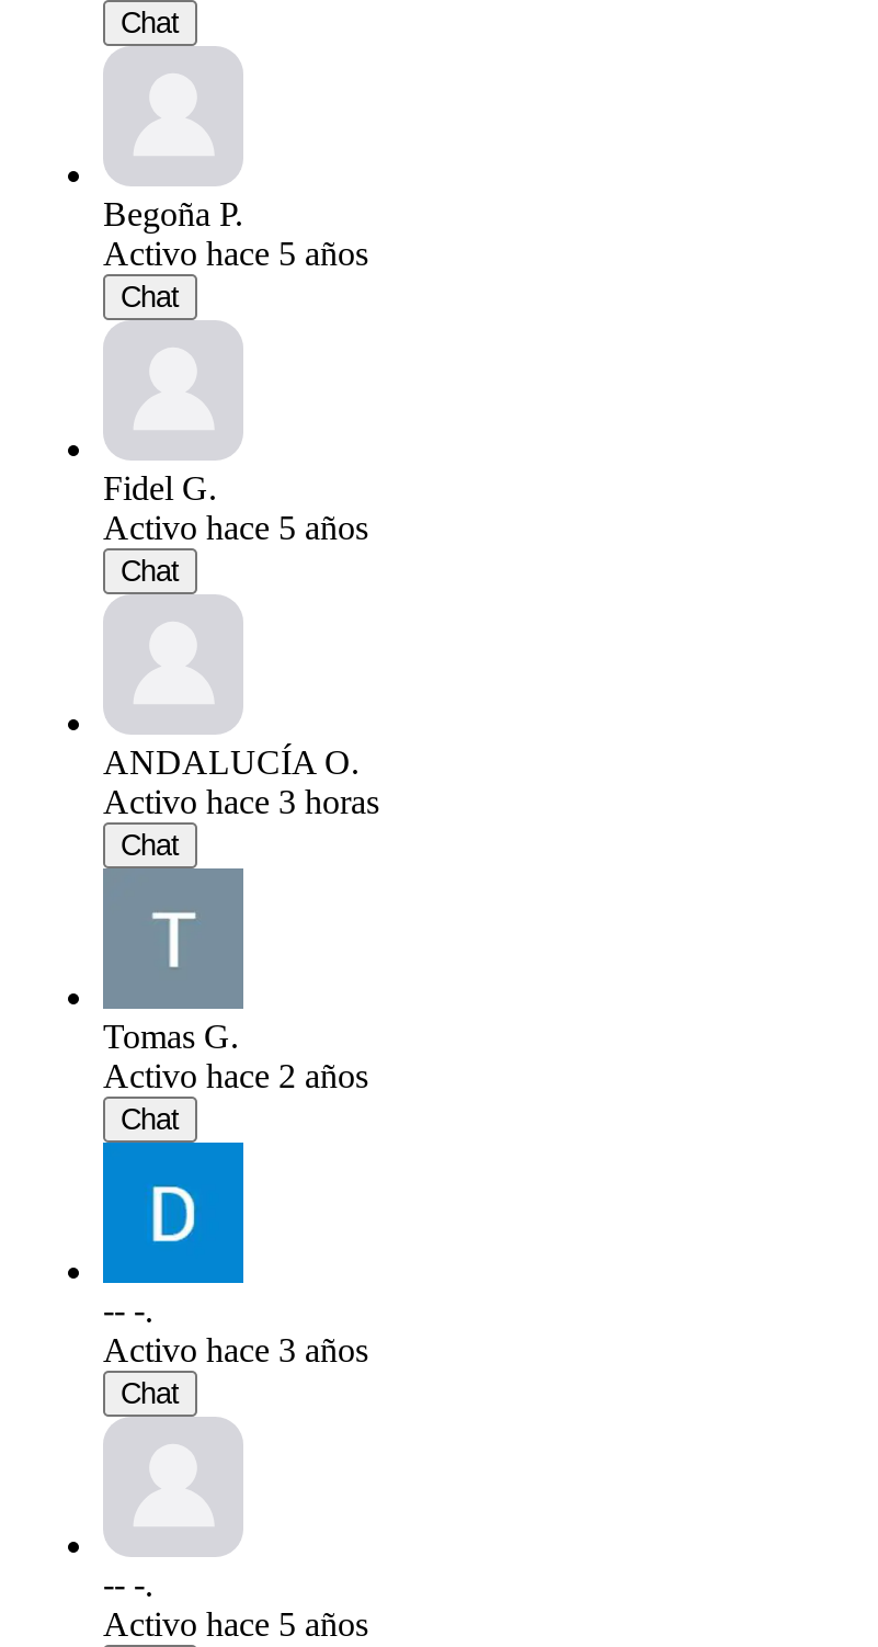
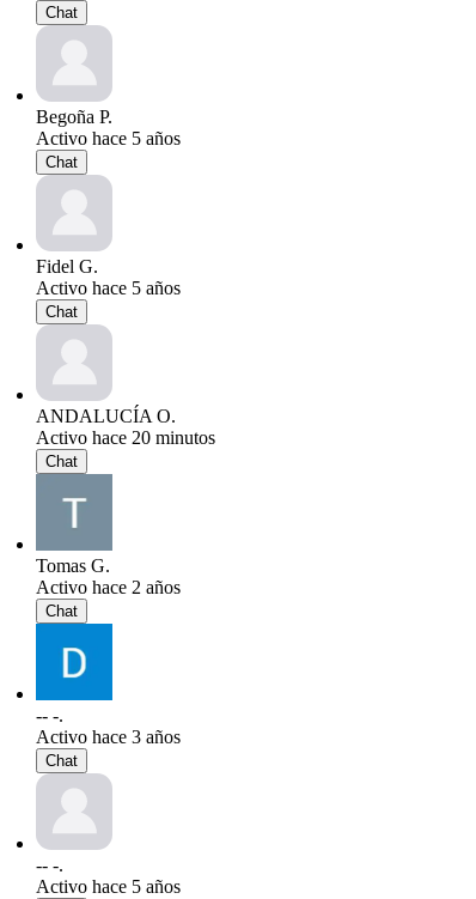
- Activo hace 3 horas
+ Activo hace 20 minutos
